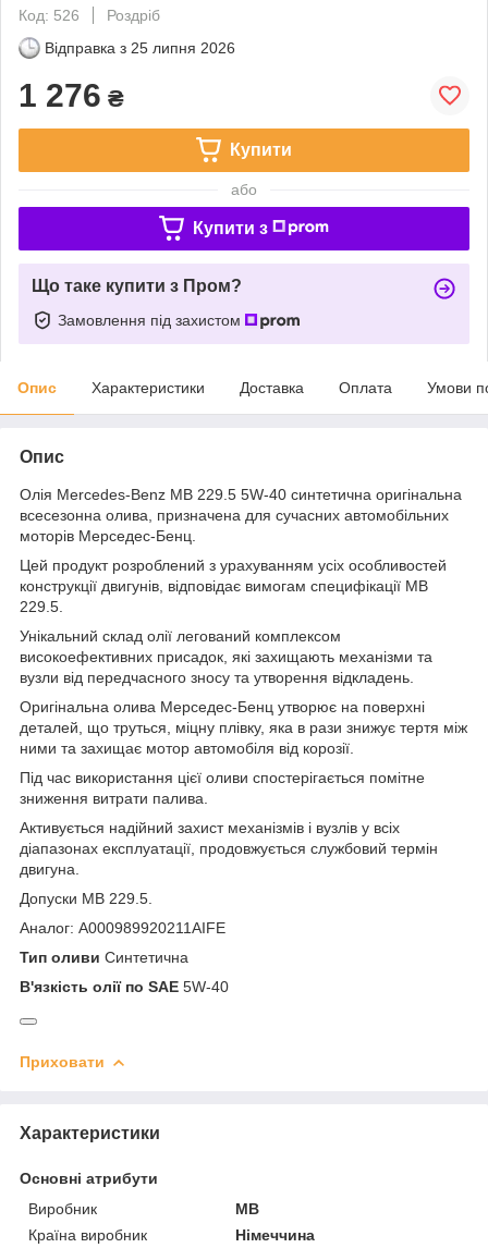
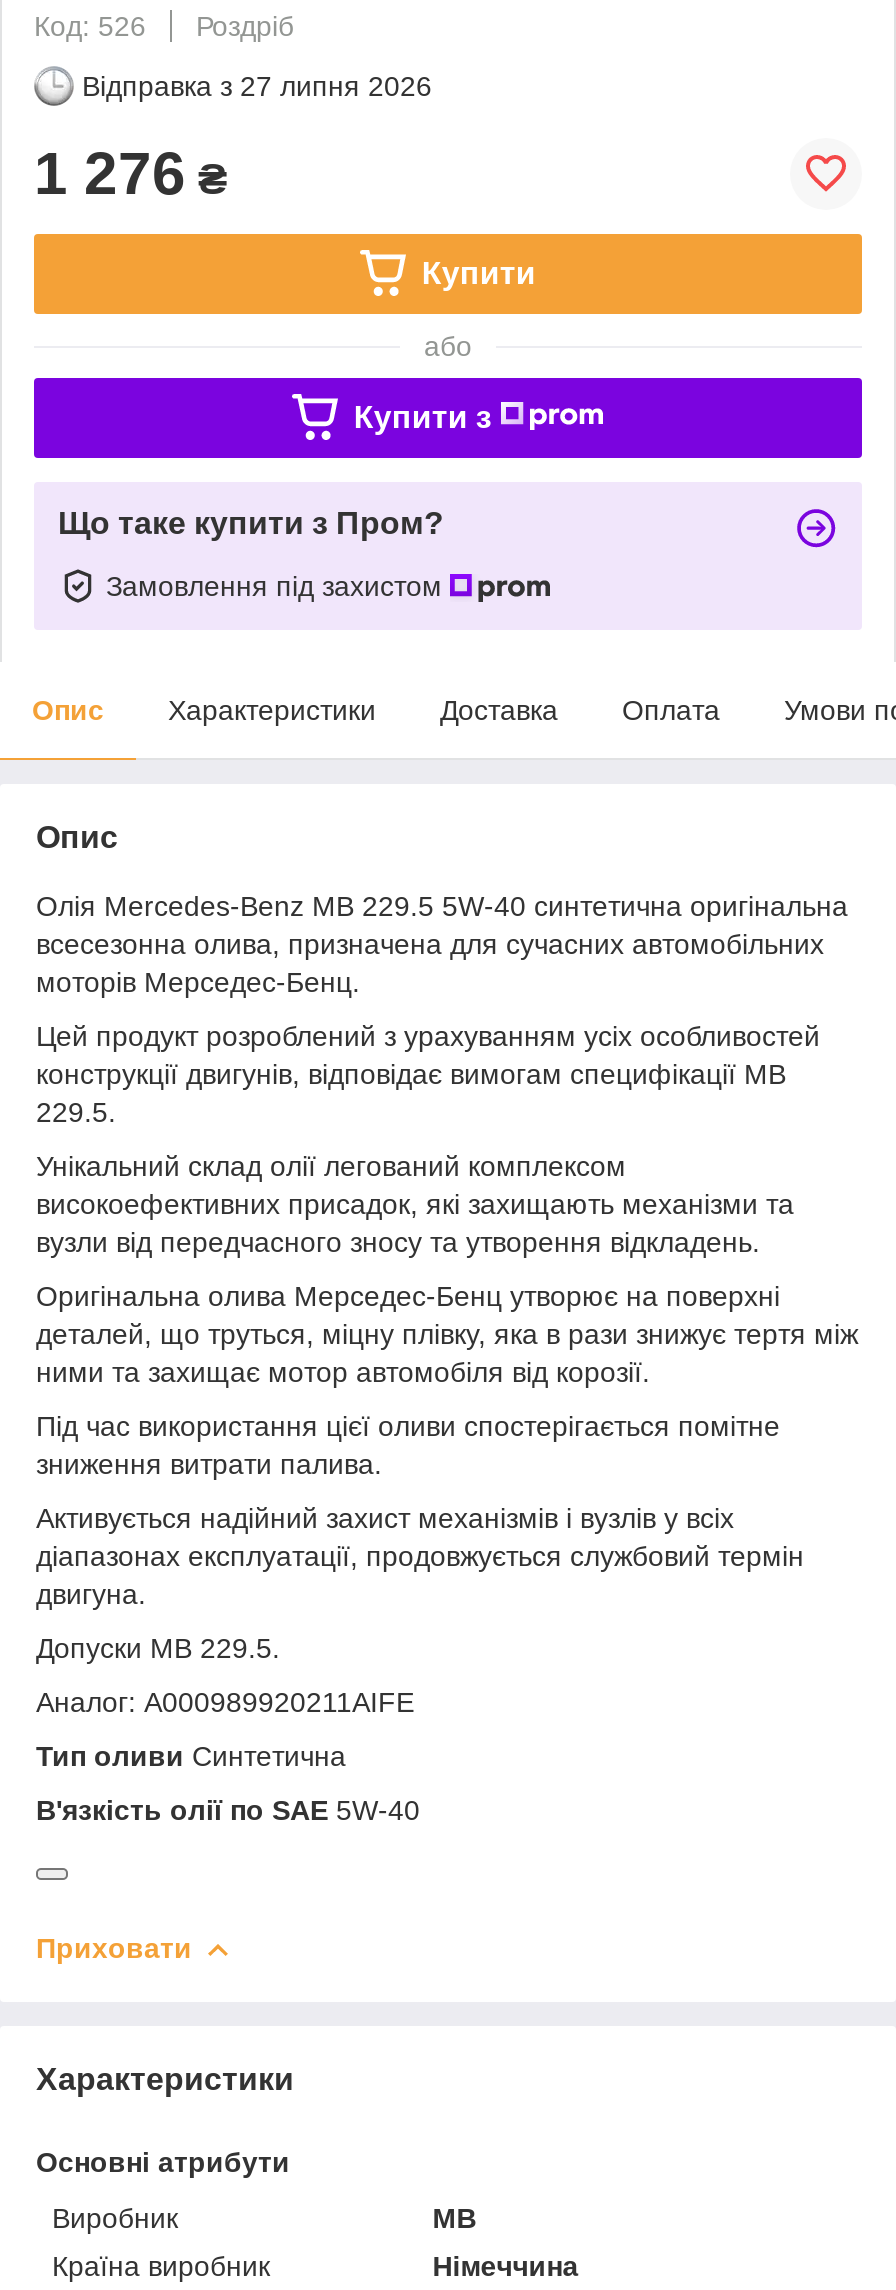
- Відправка з 25 липня 2026
+ Відправка з 27 липня 2026
